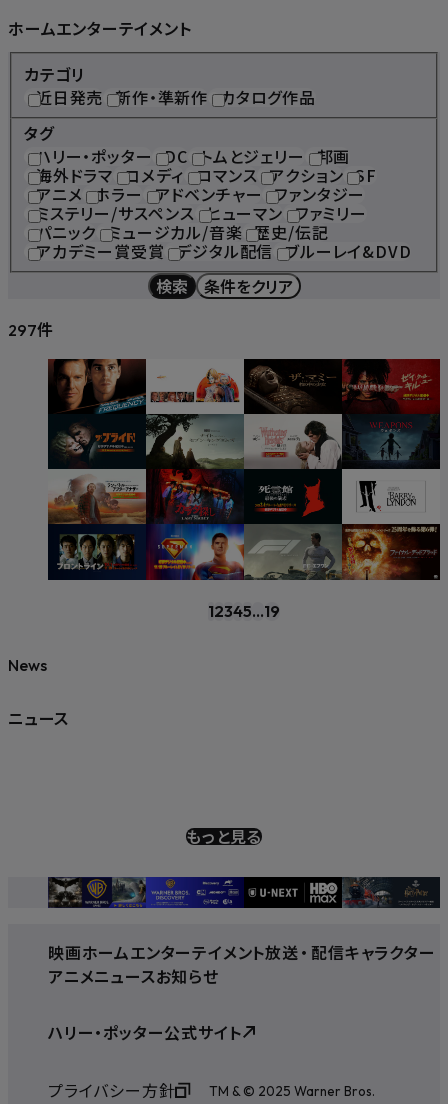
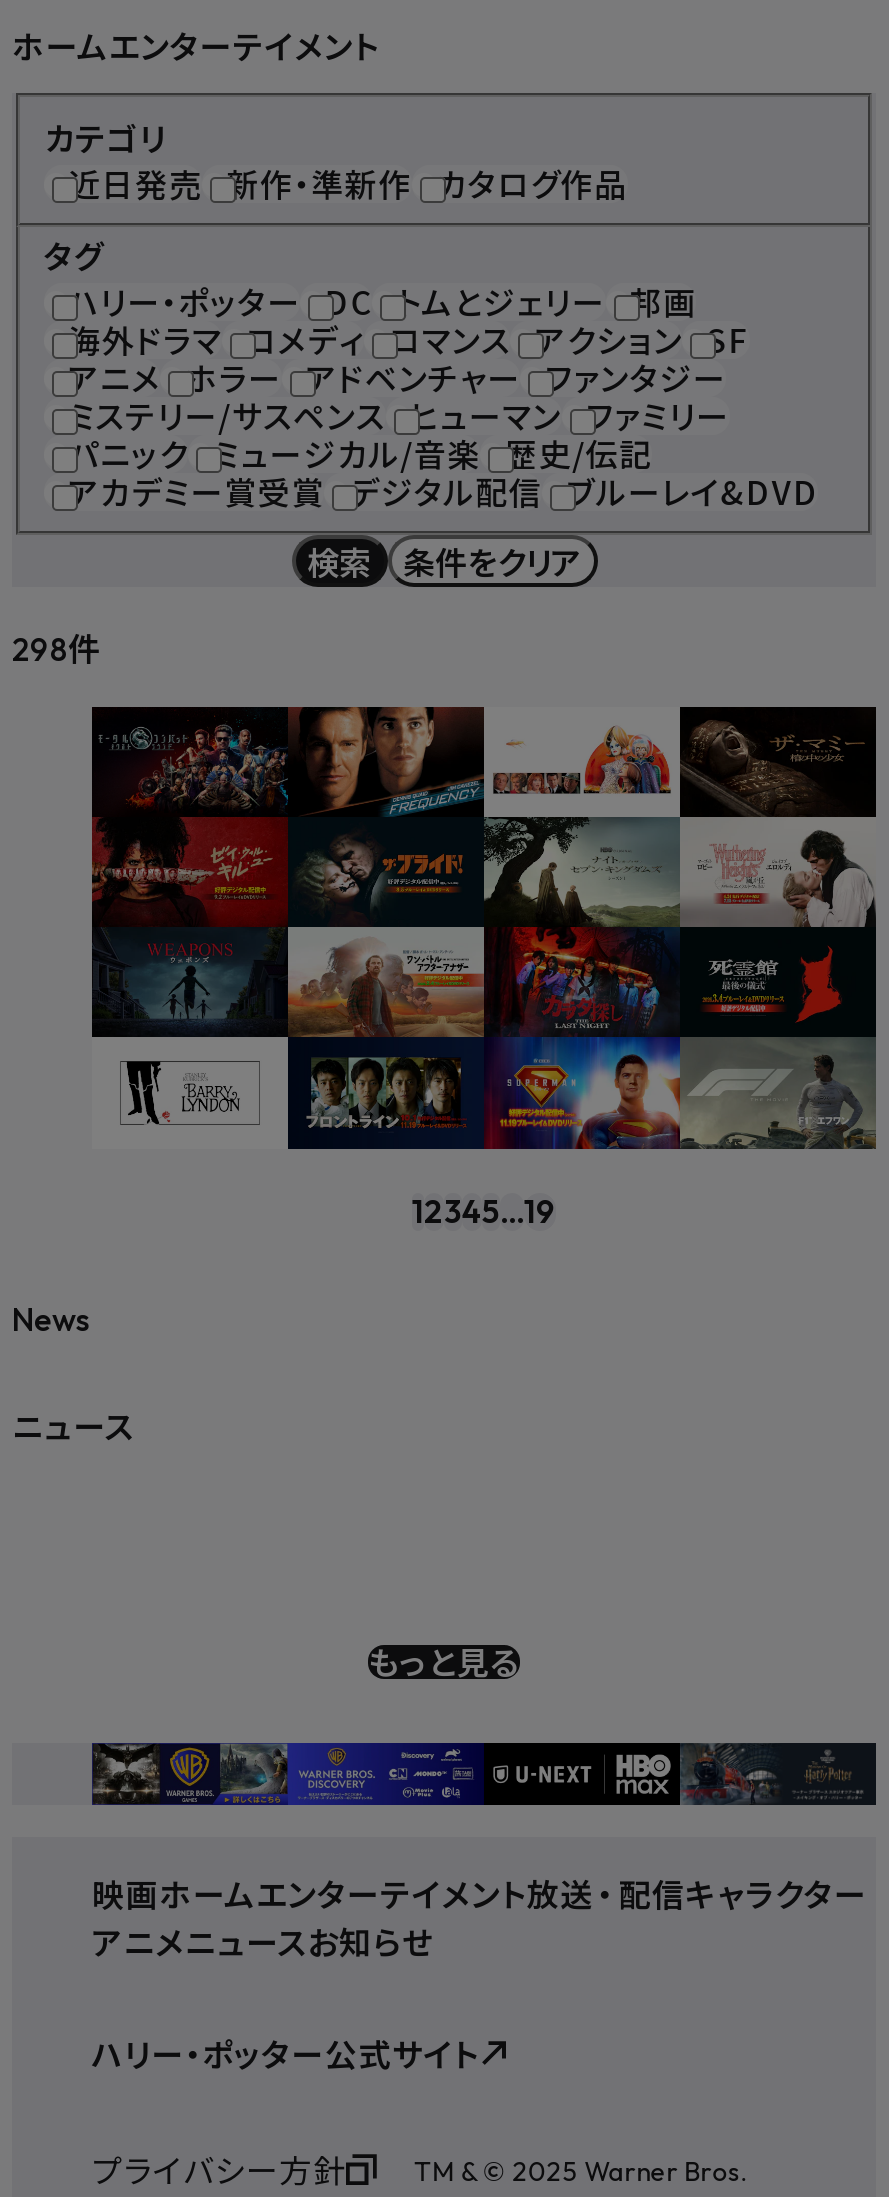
- 297件
+ 298件

- [image]
+ [image]
